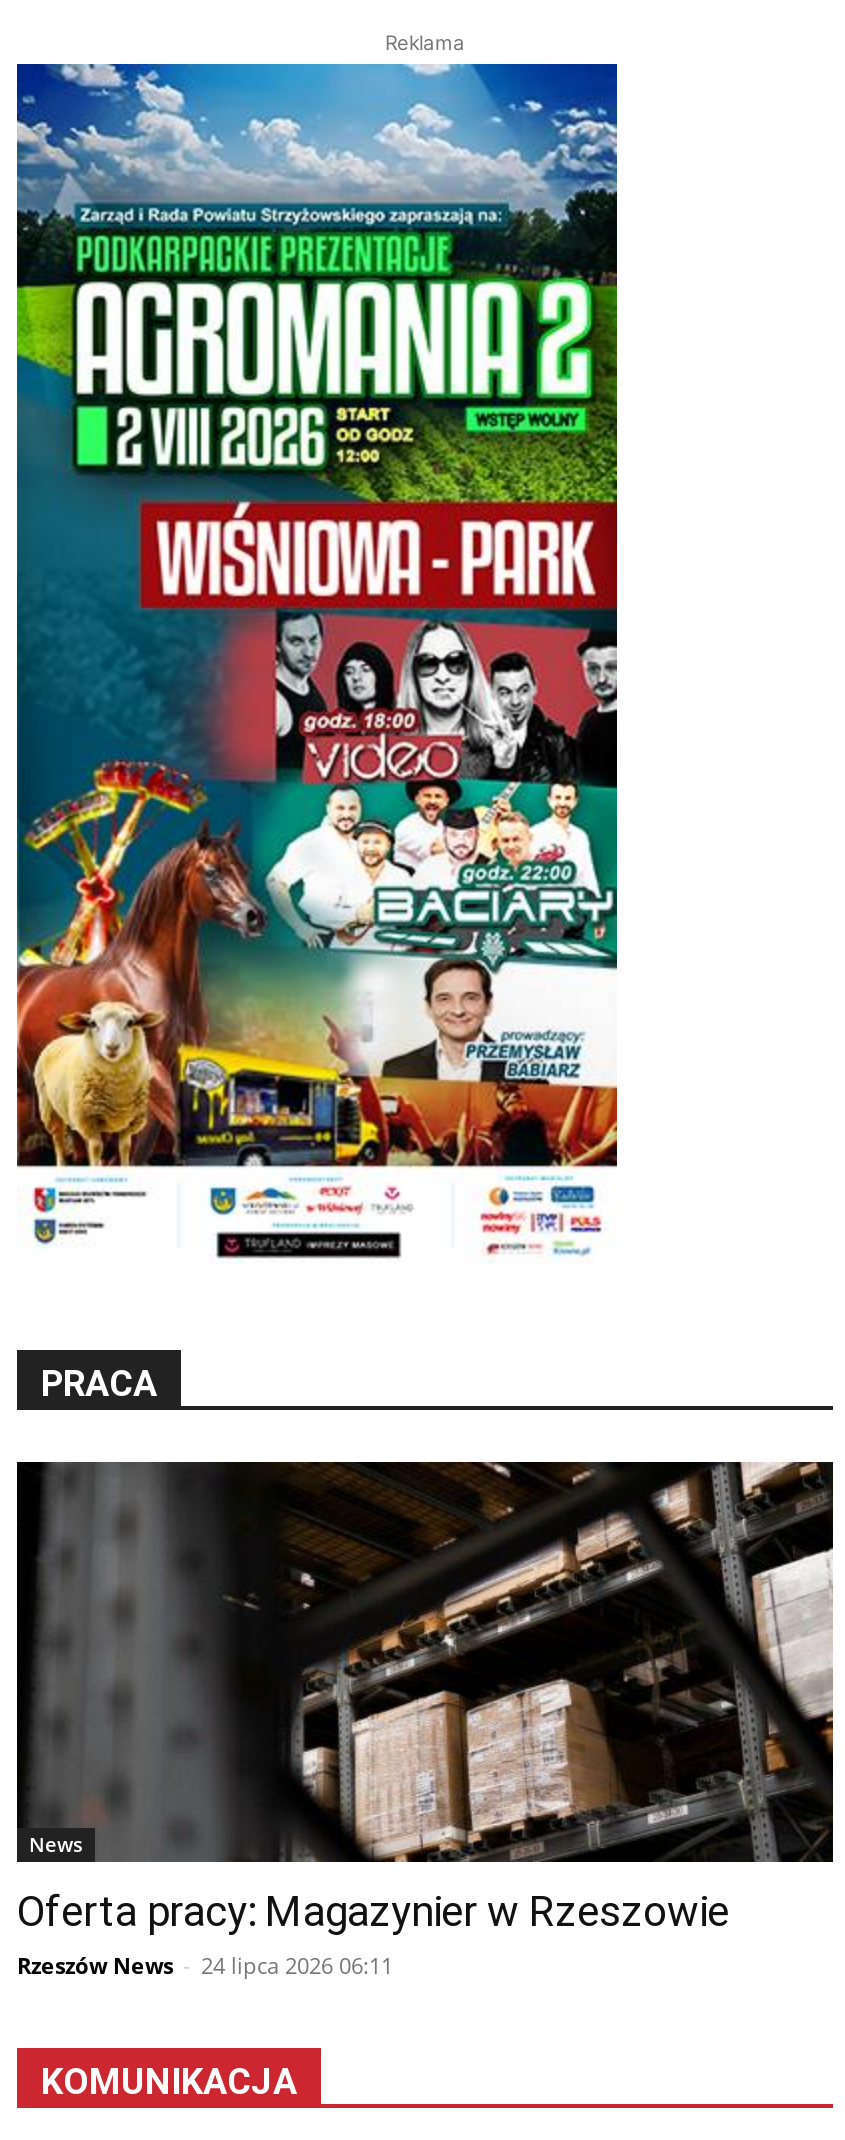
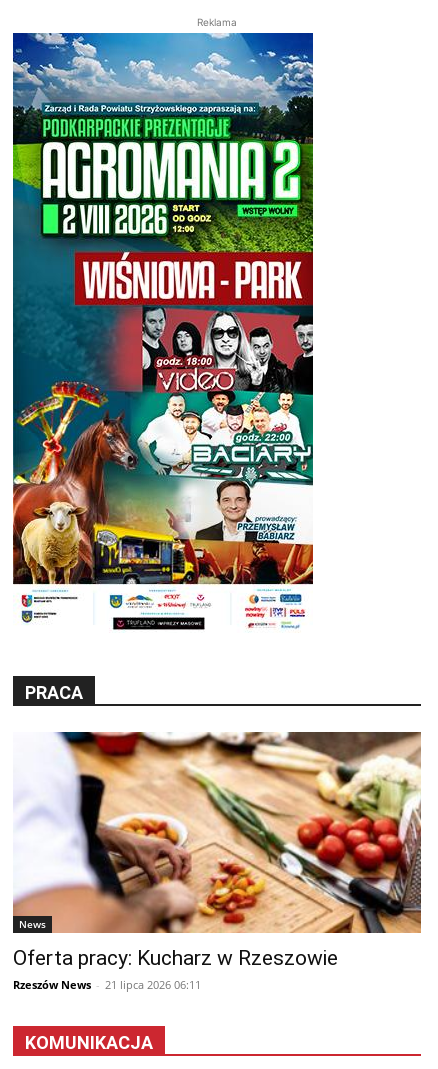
- [image]
- Oferta pracy: Magazynier w Rzeszowie
+ [image]
+ Oferta pracy: Kucharz w Rzeszowie

- Rzeszów News - 24 lipca 2026 06:11
+ Rzeszów News - 21 lipca 2026 06:11
